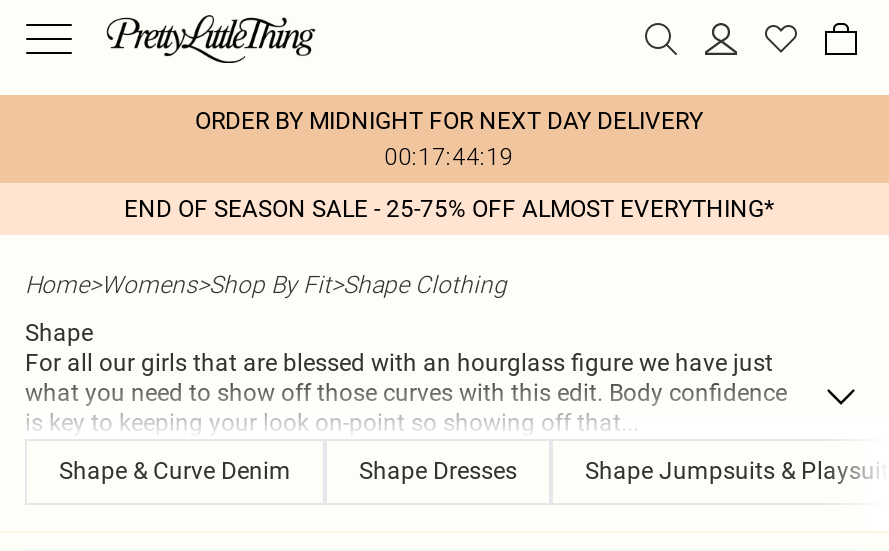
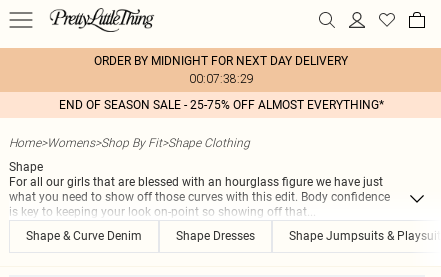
- 00:17:44:19
+ 00:07:38:29
